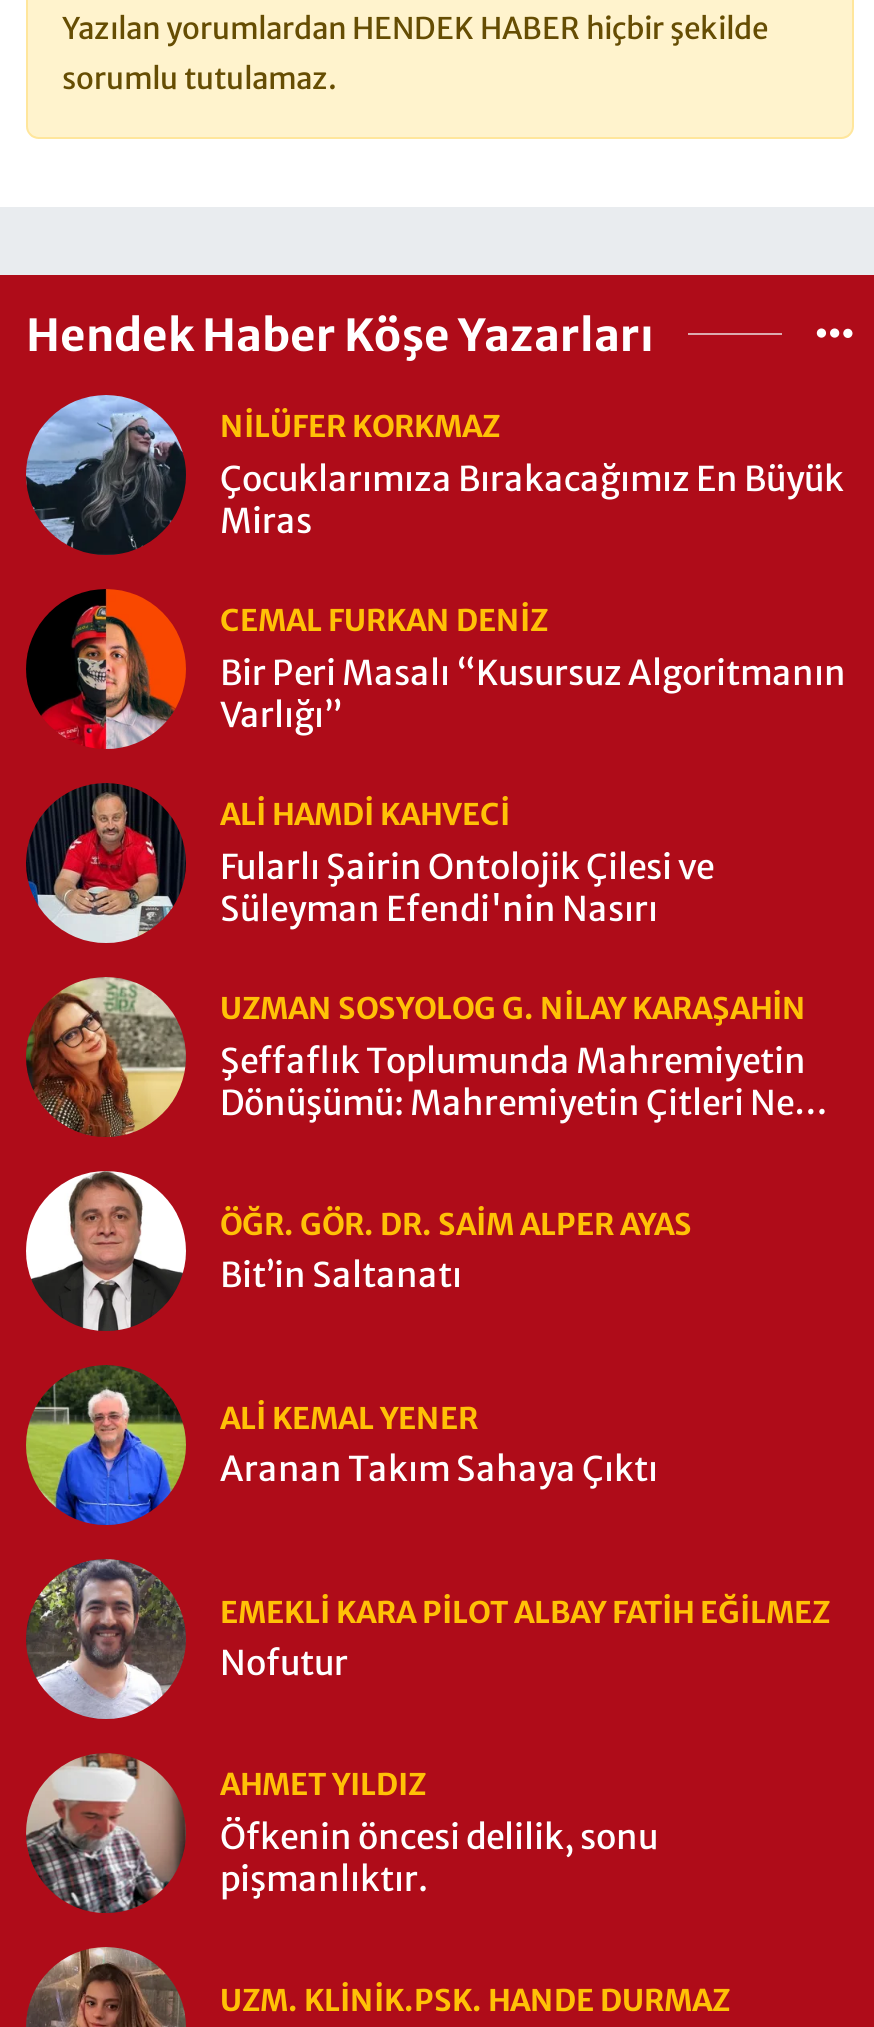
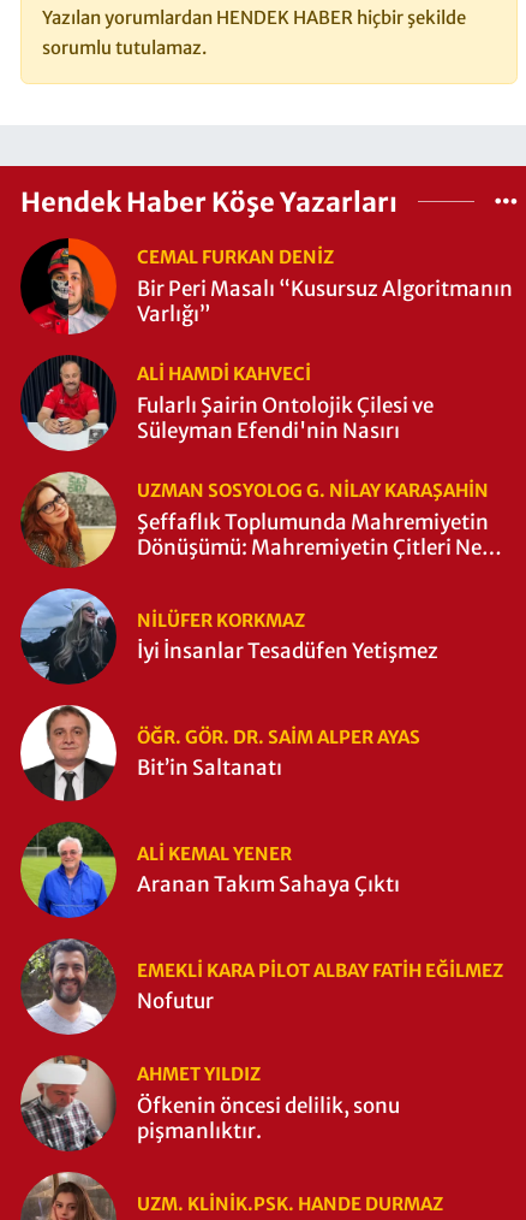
moved down: [image] | NILÜFER KORKMAZ

- Çocuklarımıza Bırakacağımız En Büyük
- Miras

moved up: [image] | CEMAL FURKAN DENİZ | Bir Peri Masalı “Kusursuz Algoritmanın | ... | Şeffaflık Toplumunda Mahremiyetin | Dönüşümü: Mahremiyetin Çitleri Ne

+ İyi İnsanlar Tesadüfen Yetişmez
